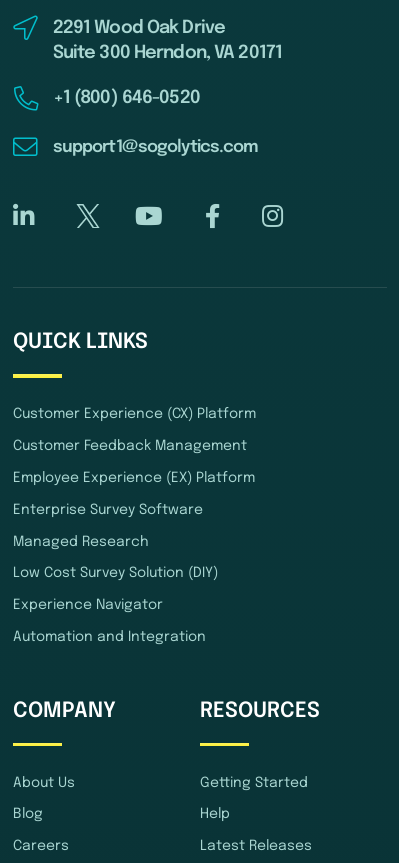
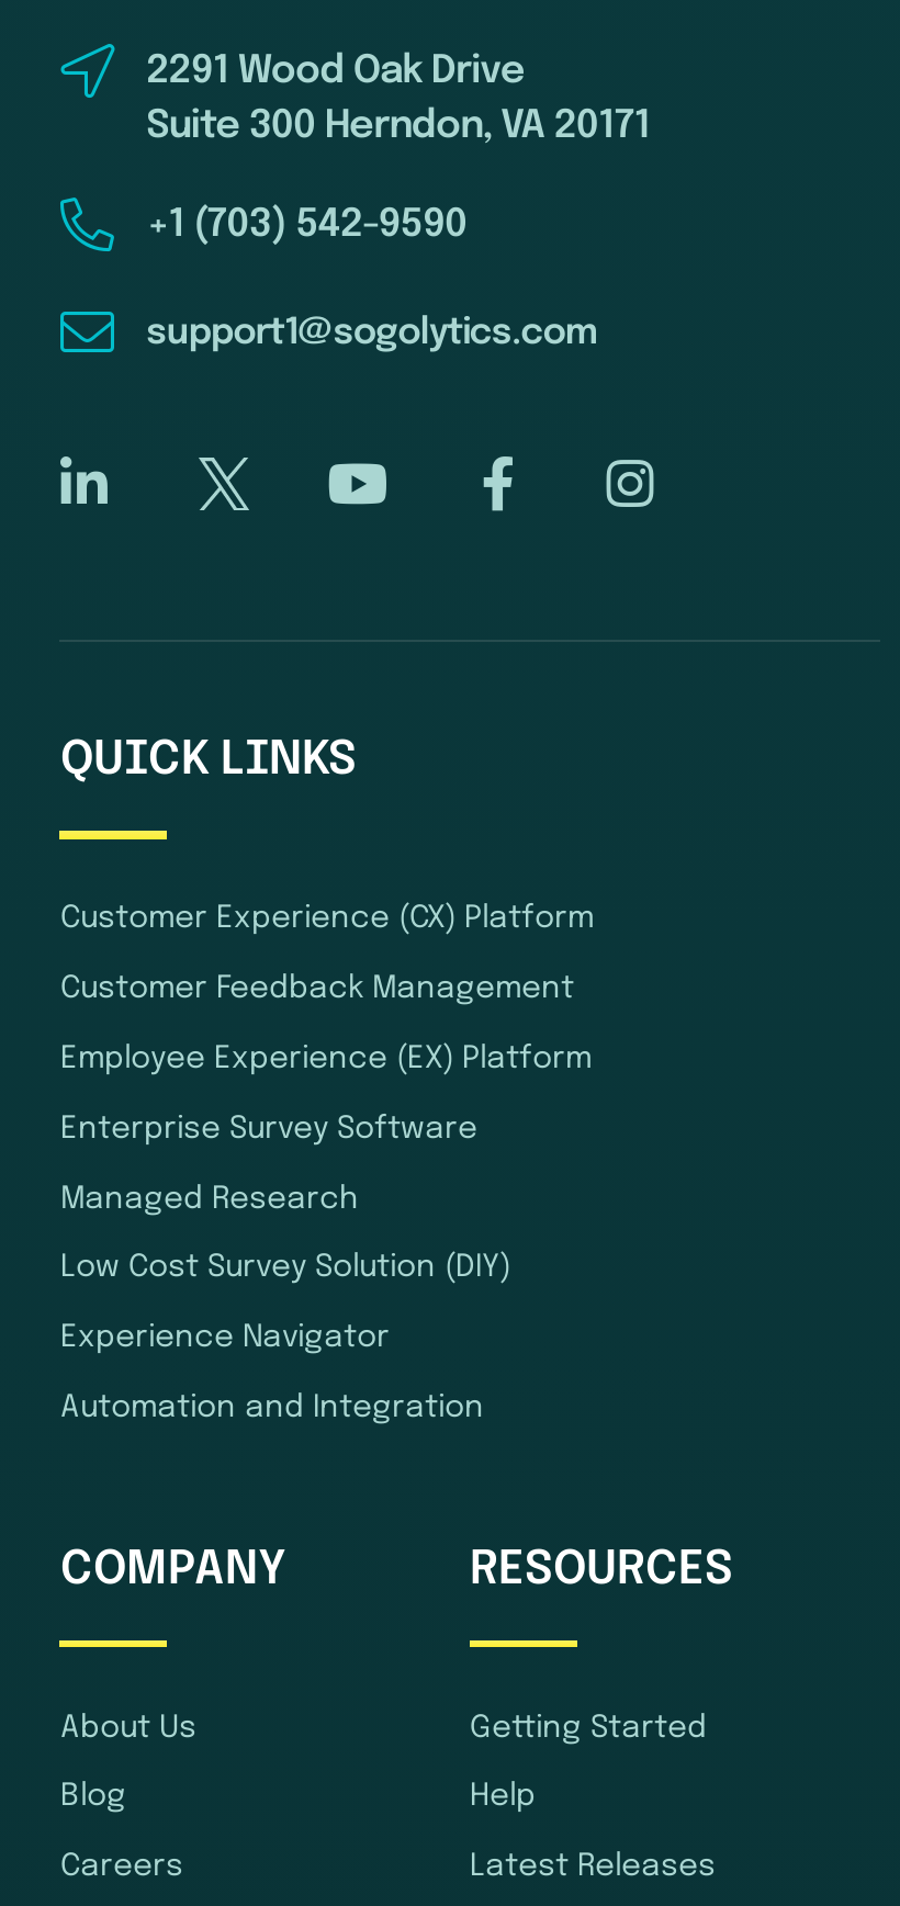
- +1 (800) 646-0520
+ +1 (703) 542-9590
